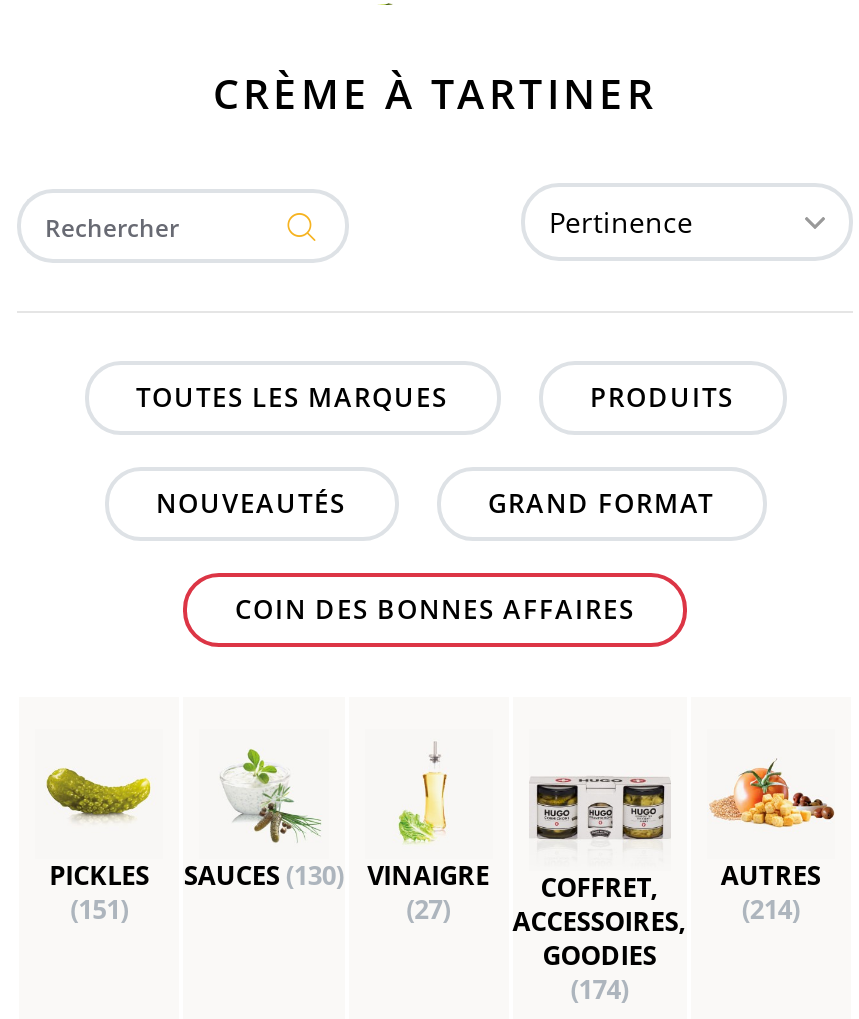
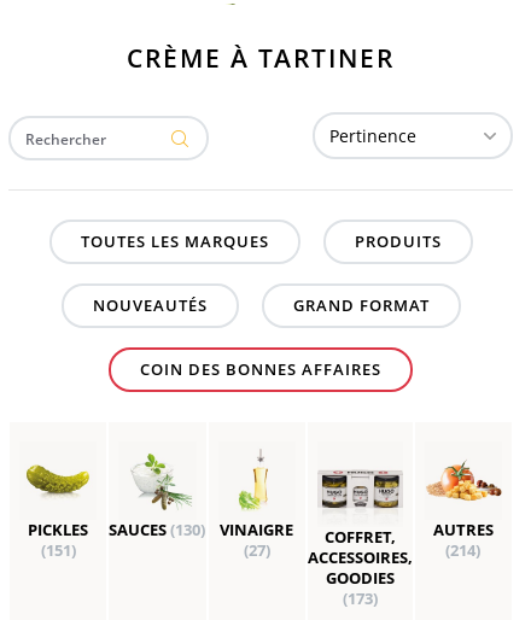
- (174)
+ (173)
